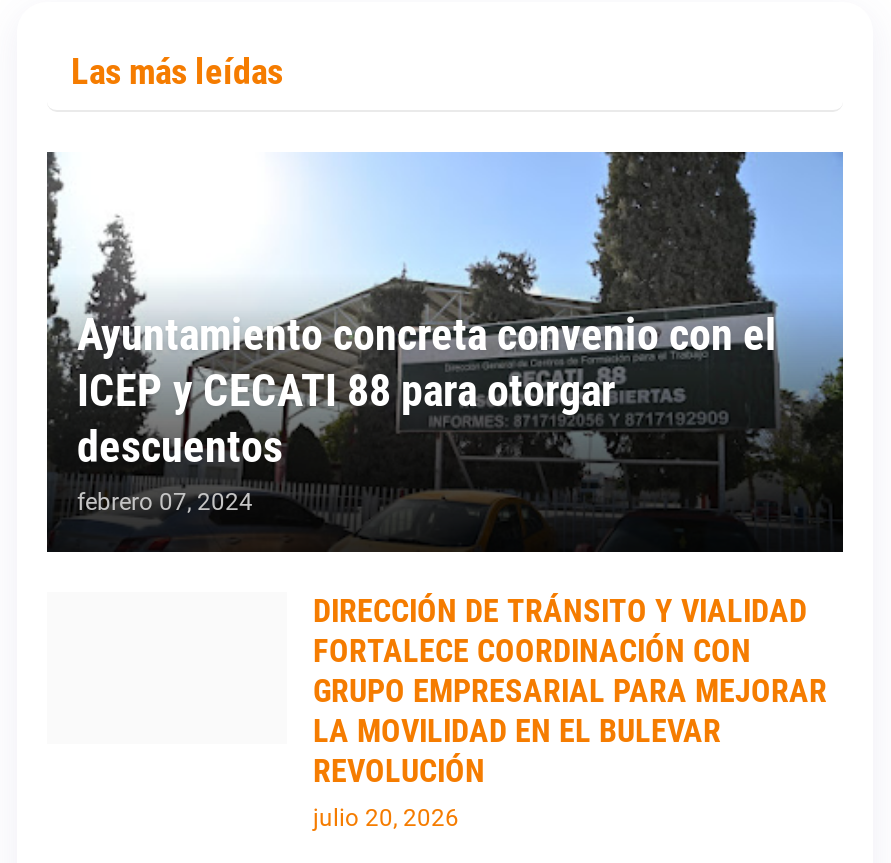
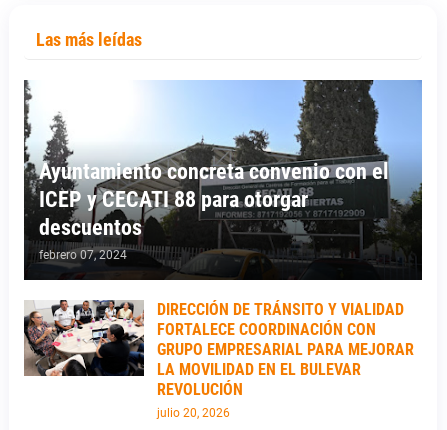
+ [image]
